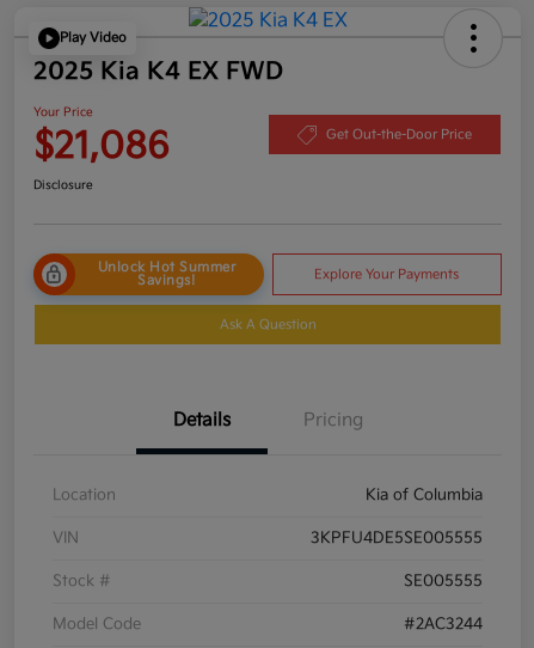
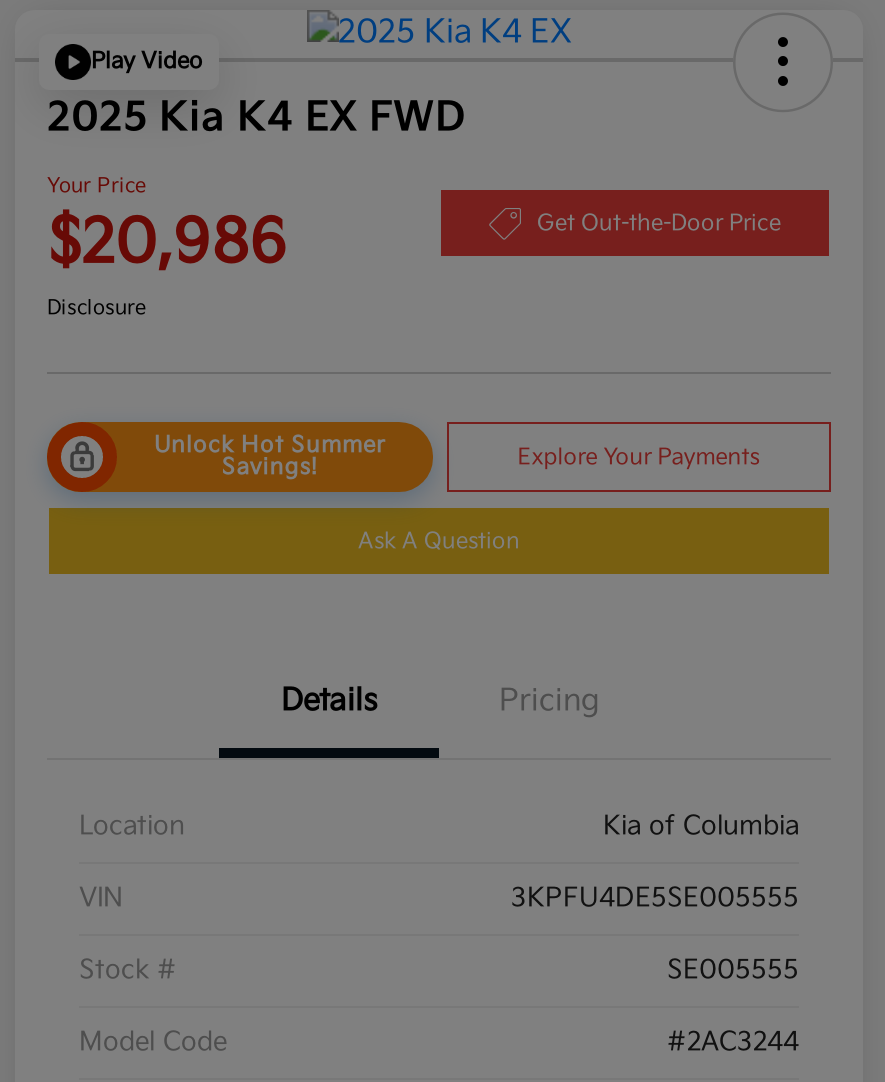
- $21,086
+ $20,986
